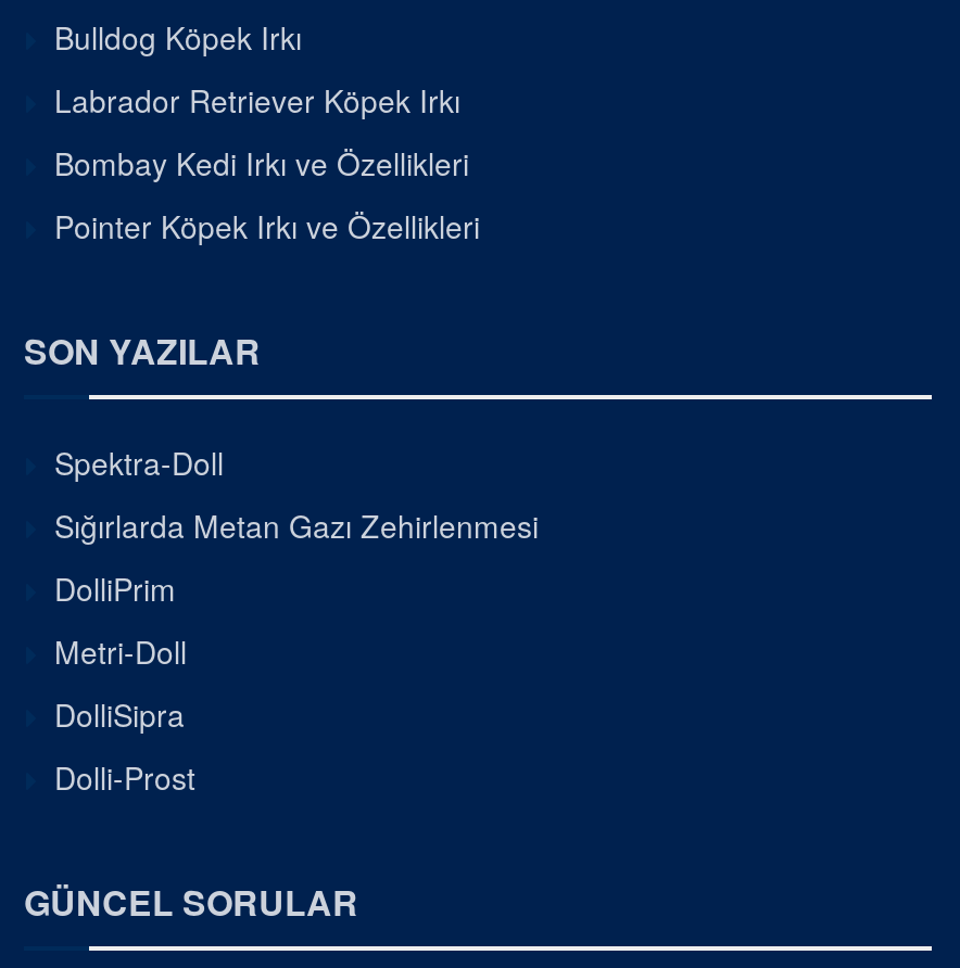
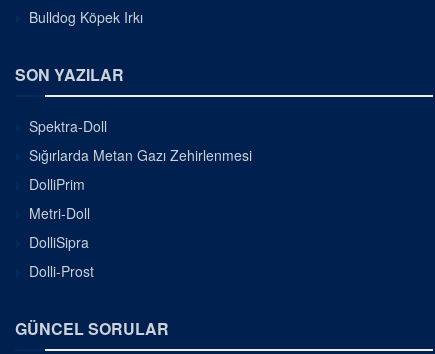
- Labrador Retriever Köpek Irkı
- Bombay Kedi Irkı ve Özellikleri
- Pointer Köpek Irkı ve Özellikleri
